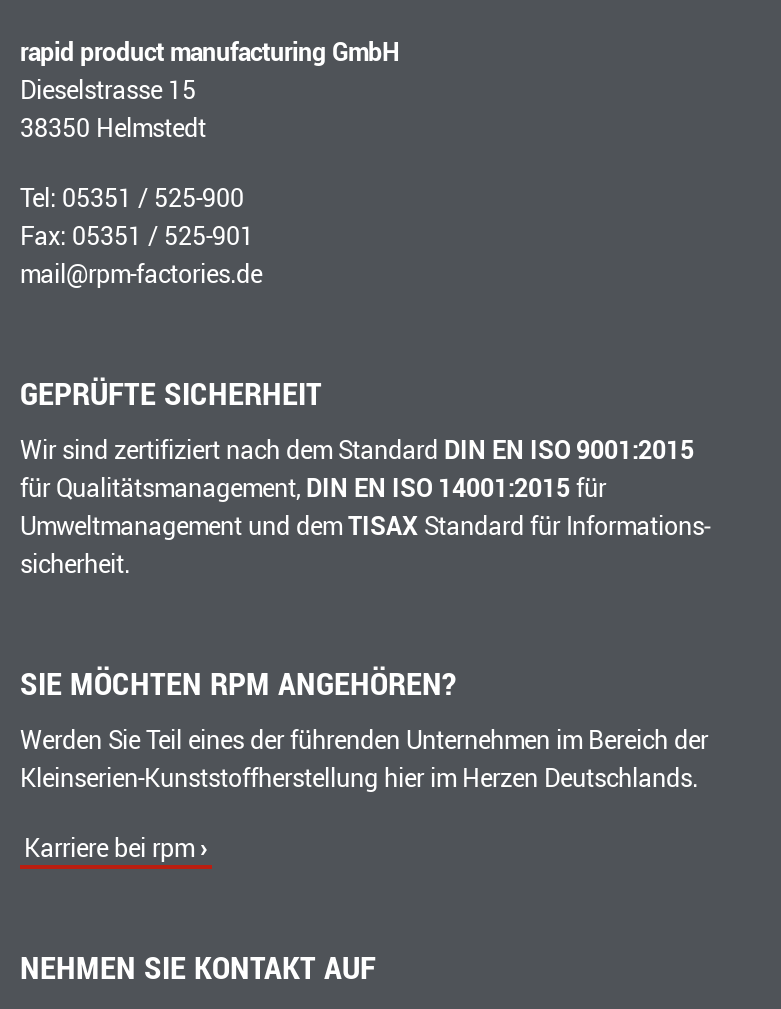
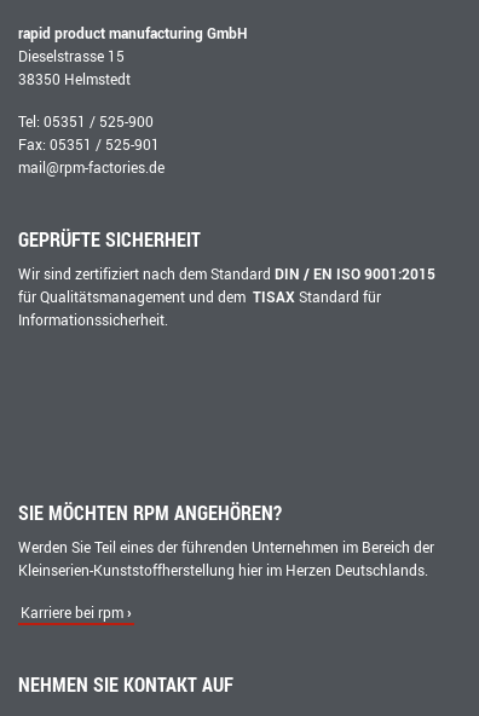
- Wir sind zertifiziert nach dem Standard DIN EN ISO 9001:2015
- für Qualitätsmanagement, DIN EN ISO 14001:2015 für
- Umweltmanagement und dem TISAX Standard für Informations
- sicherheit.
+ Wir sind zertifiziert nach dem Standard DIN / EN ISO 9001:2015
+ für Qualitätsmanagement und dem TISAX Standard für
+ Informationssicherheit.
